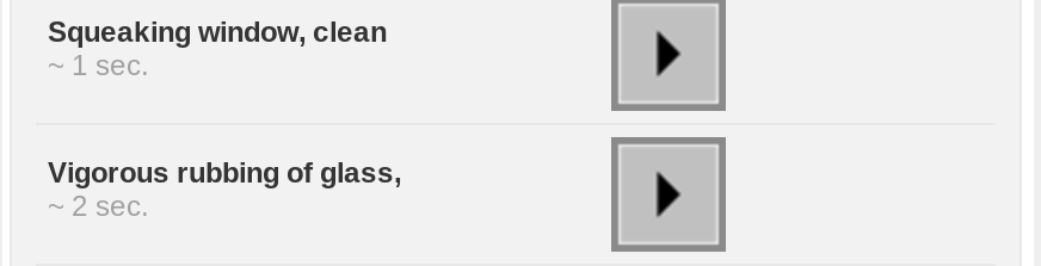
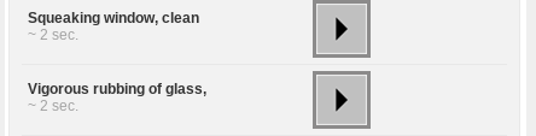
- ~ 1 sec.
+ ~ 2 sec.
